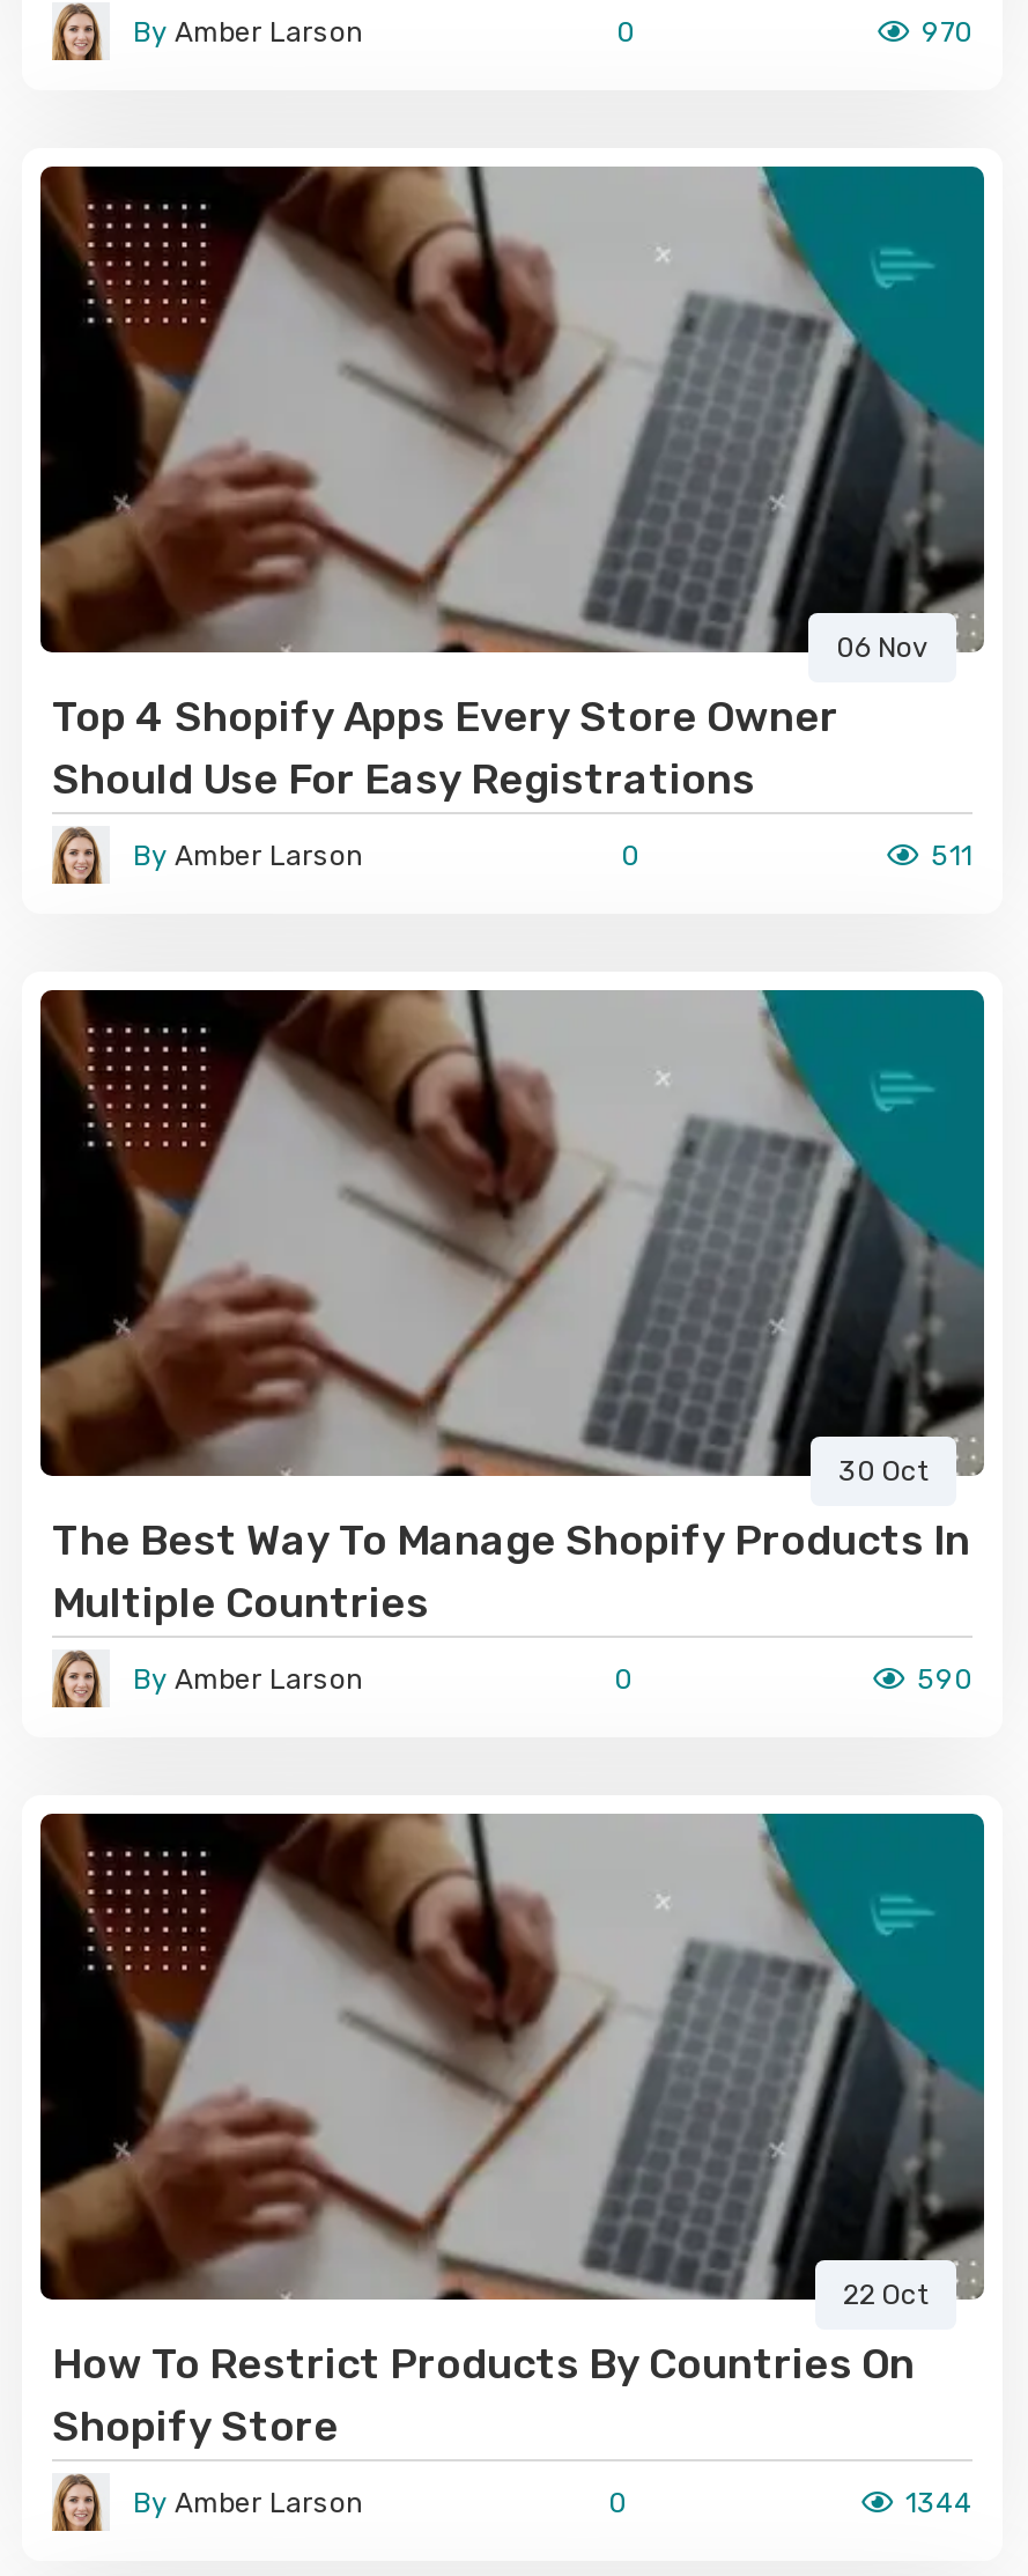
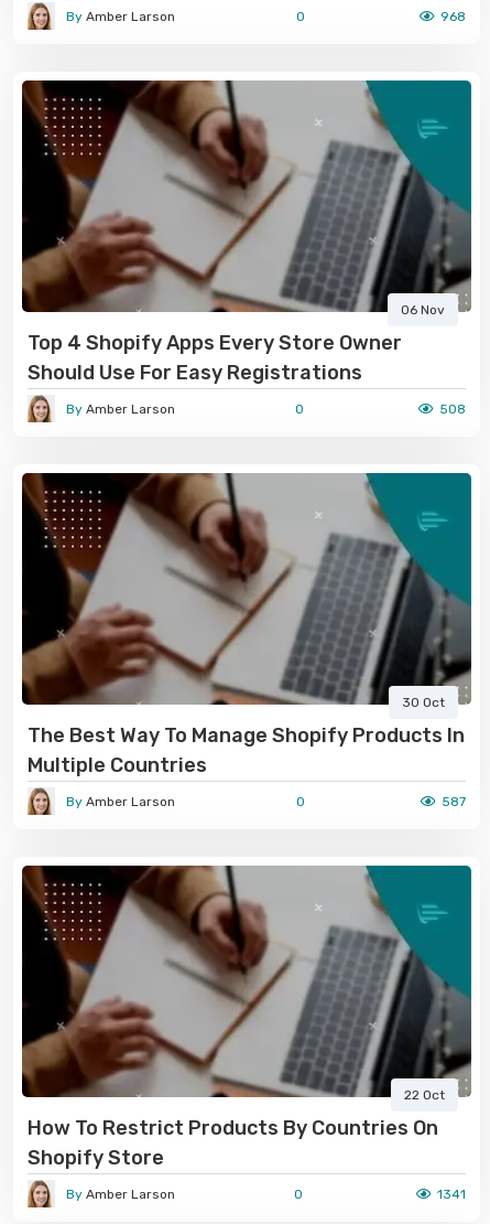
- 970
+ 968

- 511
+ 508

- 590
+ 587

- 1344
+ 1341
